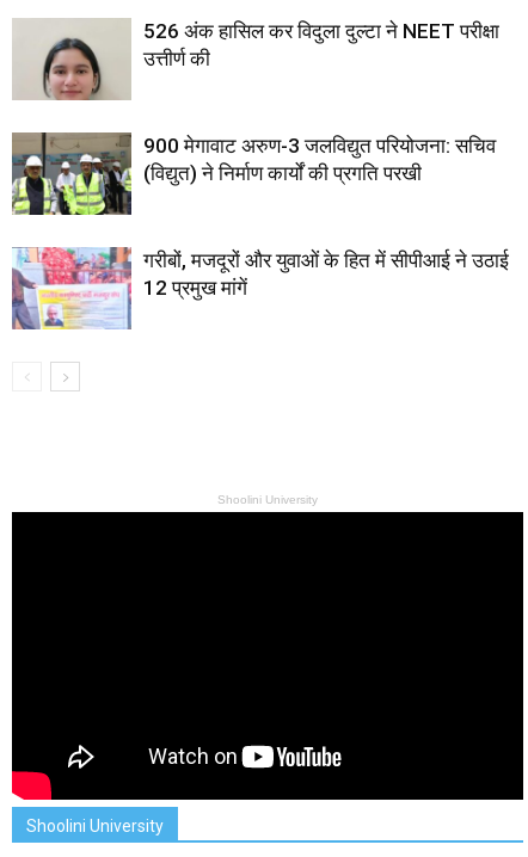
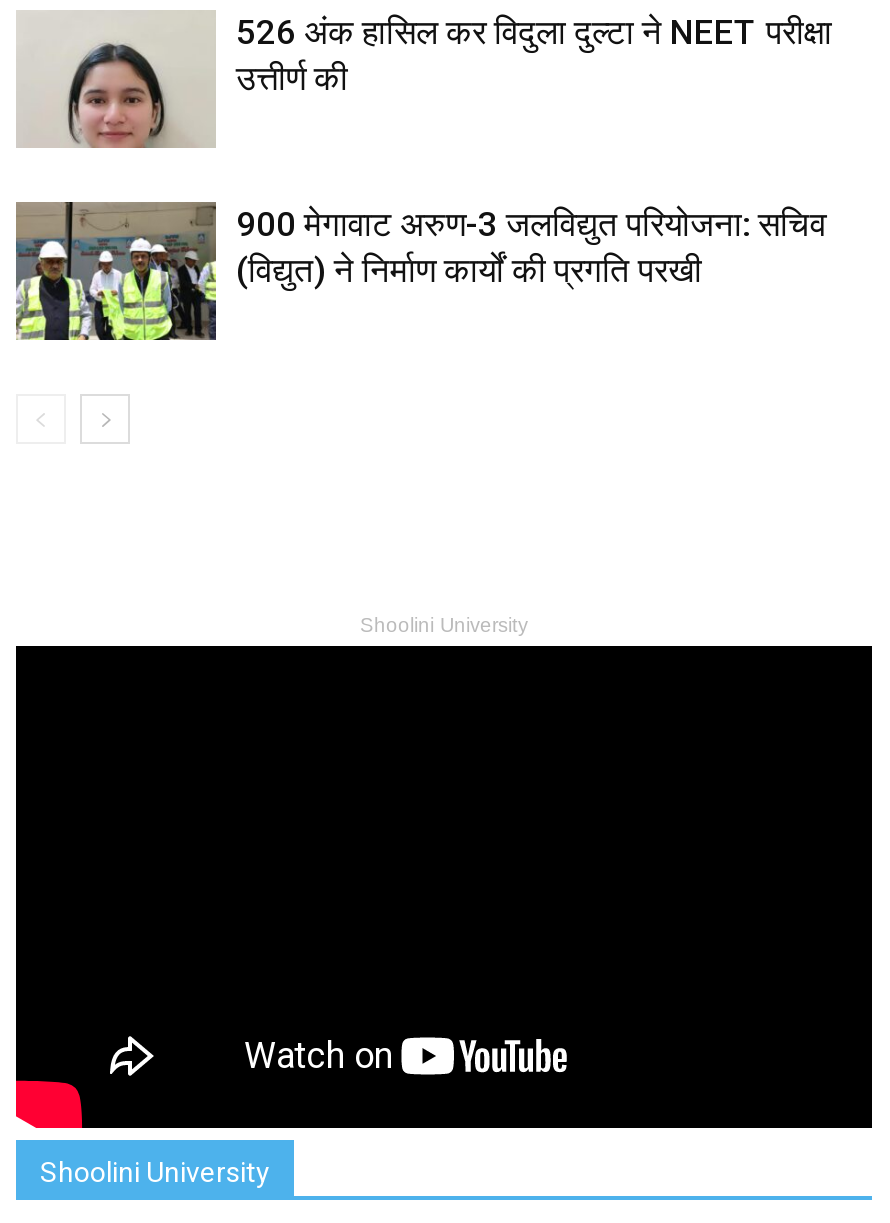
- [image]
- गरीबों, मजदूरों और युवाओं के हित में सीपीआई ने उठाई
- 12 प्रमुख मांगें
